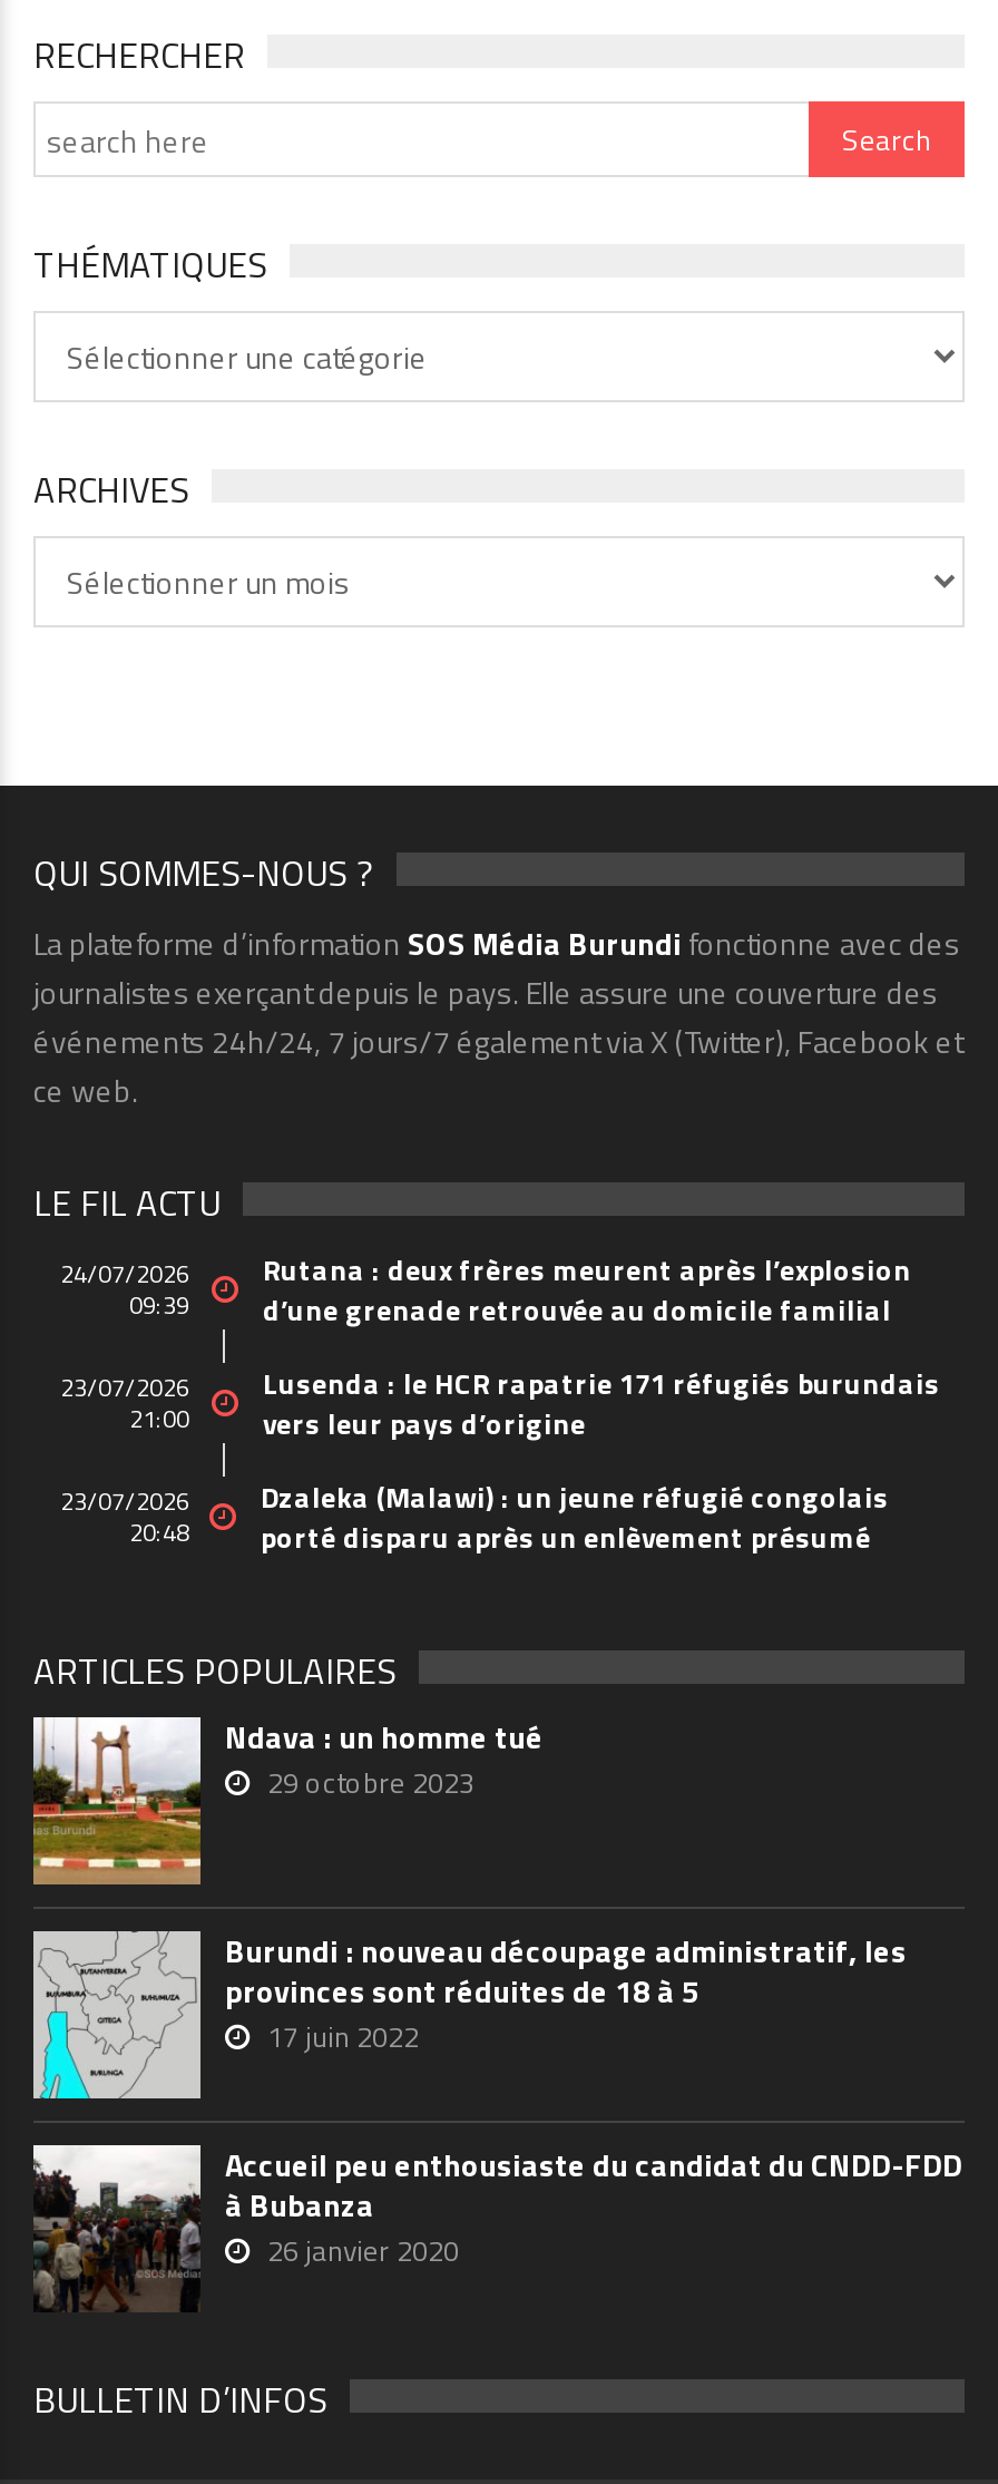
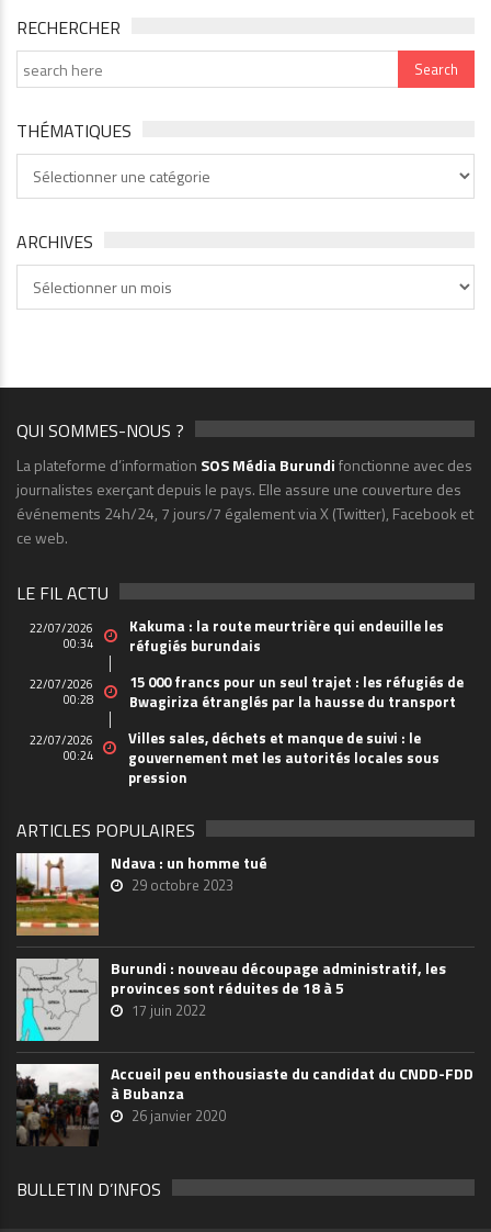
- 24/07/2026
- 09:39
+ 22/07/2026
+ 00:34

- Rutana : deux frères meurent après l’explosion
- d’une grenade retrouvée au domicile familial
+ Kakuma : la route meurtrière qui endeuille les
+ réfugiés burundais

- 23/07/2026
- 21:00
+ 22/07/2026
+ 00:28

- Lusenda : le HCR rapatrie 171 réfugiés burundais
- vers leur pays d’origine
+ 15 000 francs pour un seul trajet : les réfugiés de
+ Bwagiriza étranglés par la hausse du transport

- 23/07/2026
- 20:48
+ 22/07/2026
+ 00:24

- Dzaleka (Malawi) : un jeune réfugié congolais
- porté disparu après un enlèvement présumé
+ Villes sales, déchets et manque de suivi : le
+ gouvernement met les autorités locales sous
+ pression
